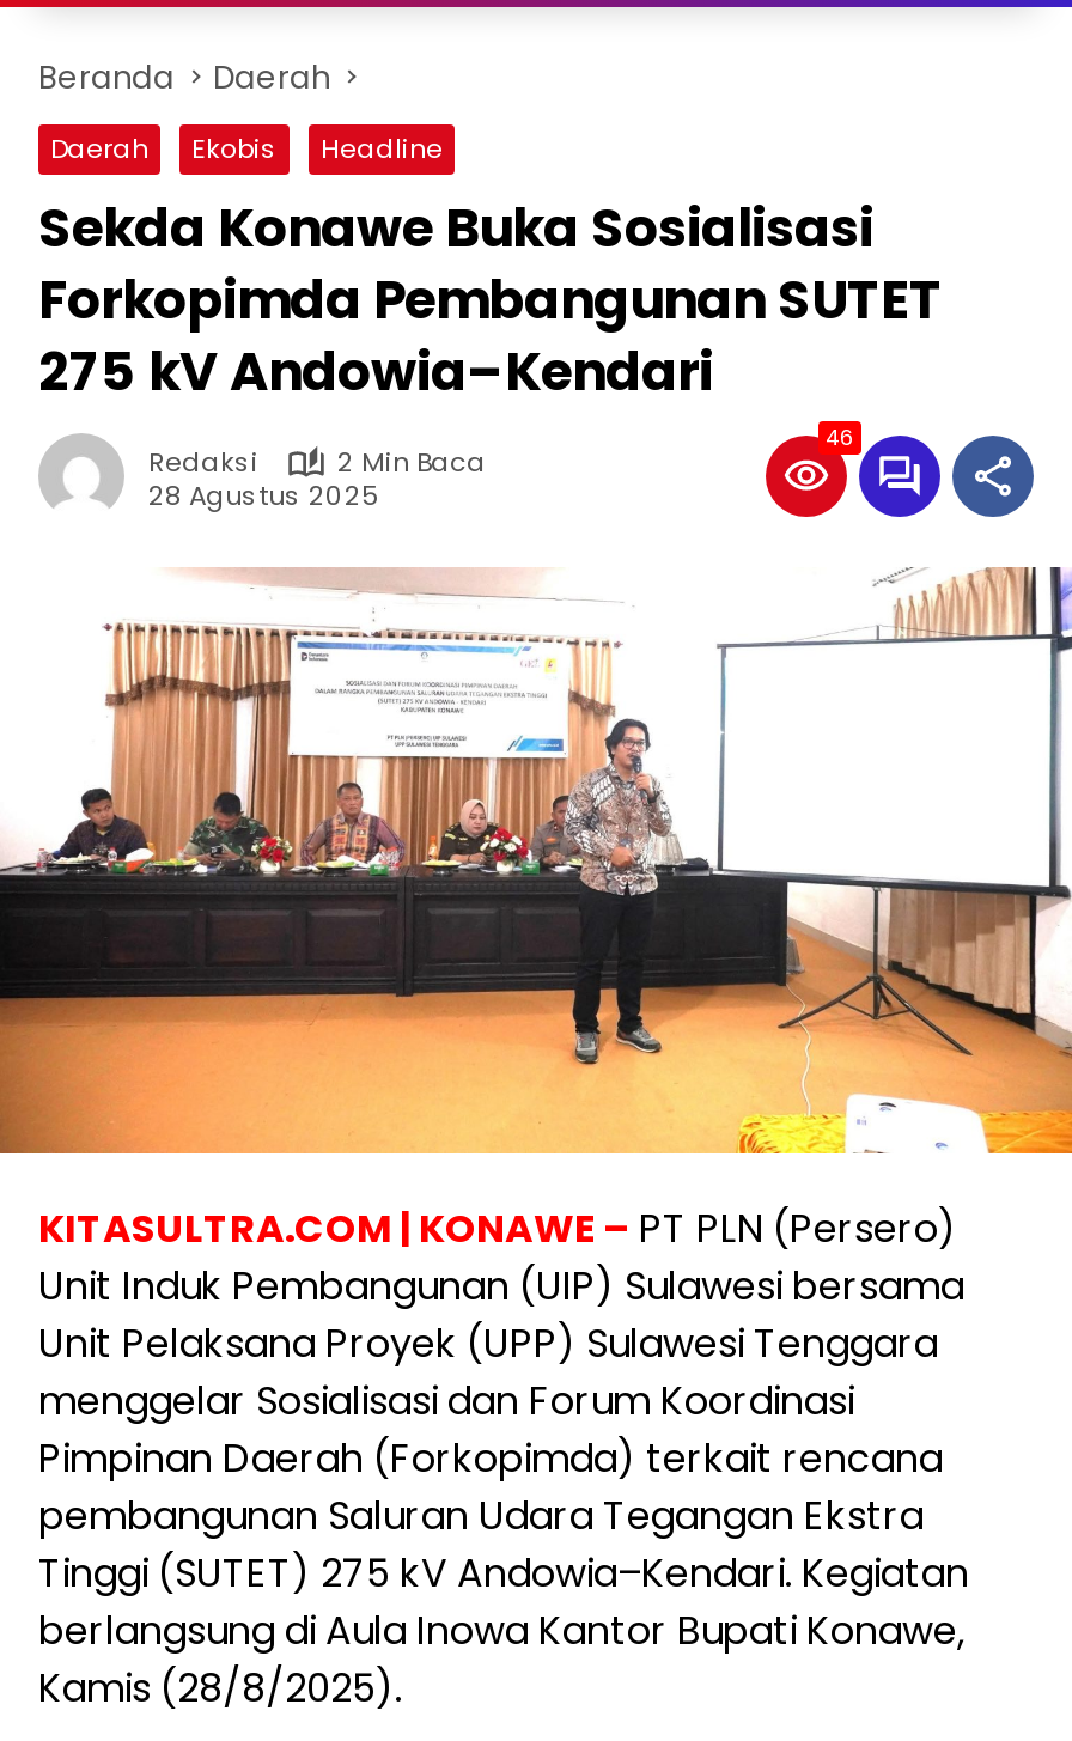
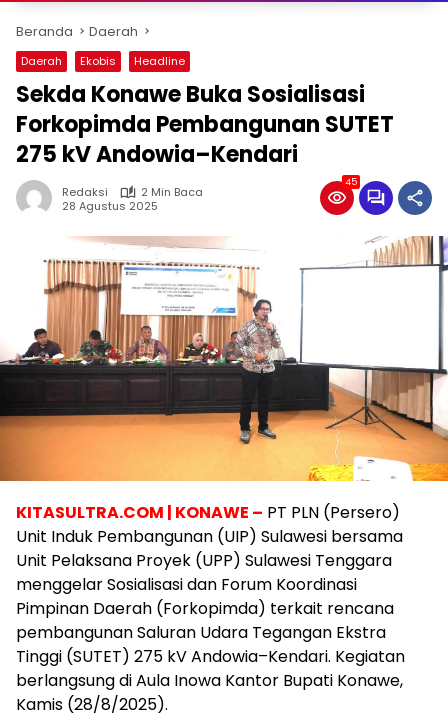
- 46
+ 45
